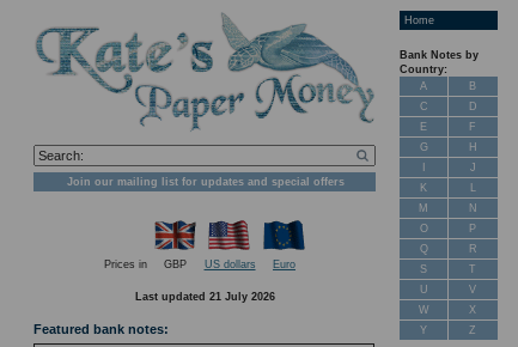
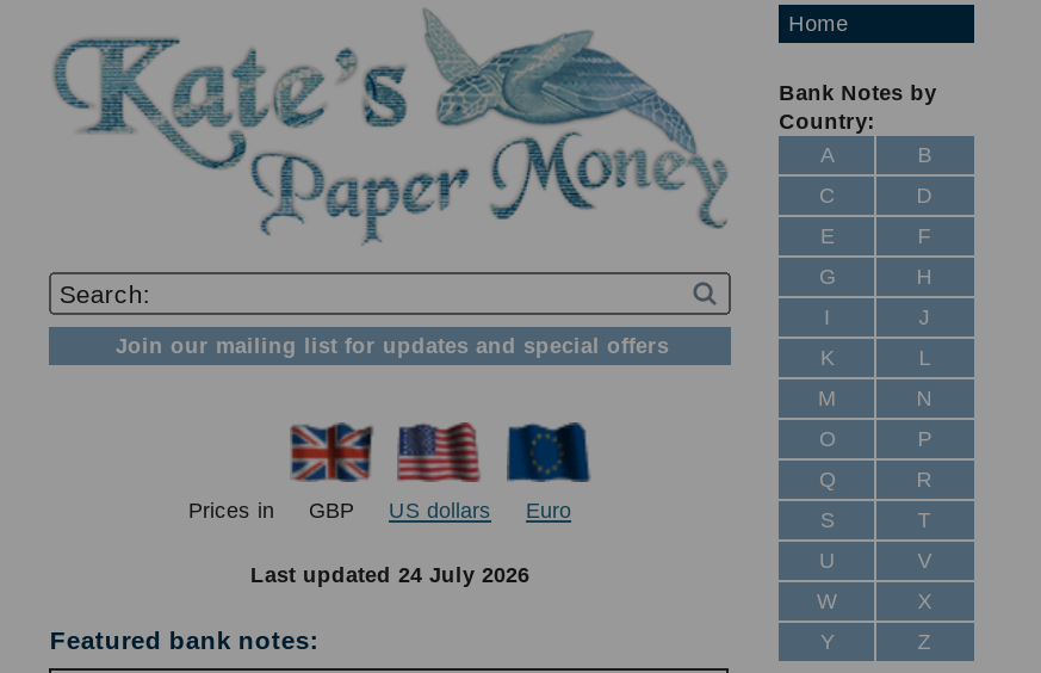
- Last updated 21 July 2026
+ Last updated 24 July 2026
